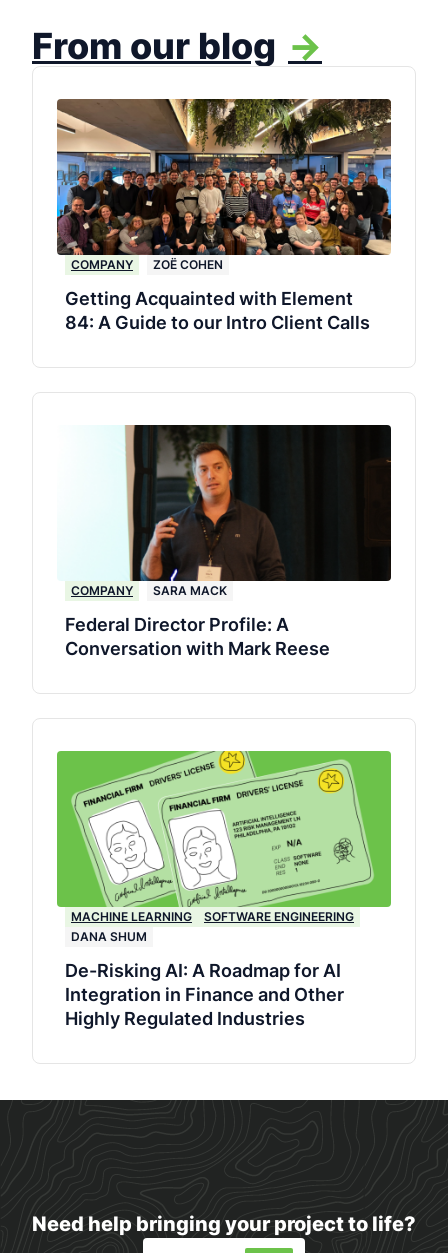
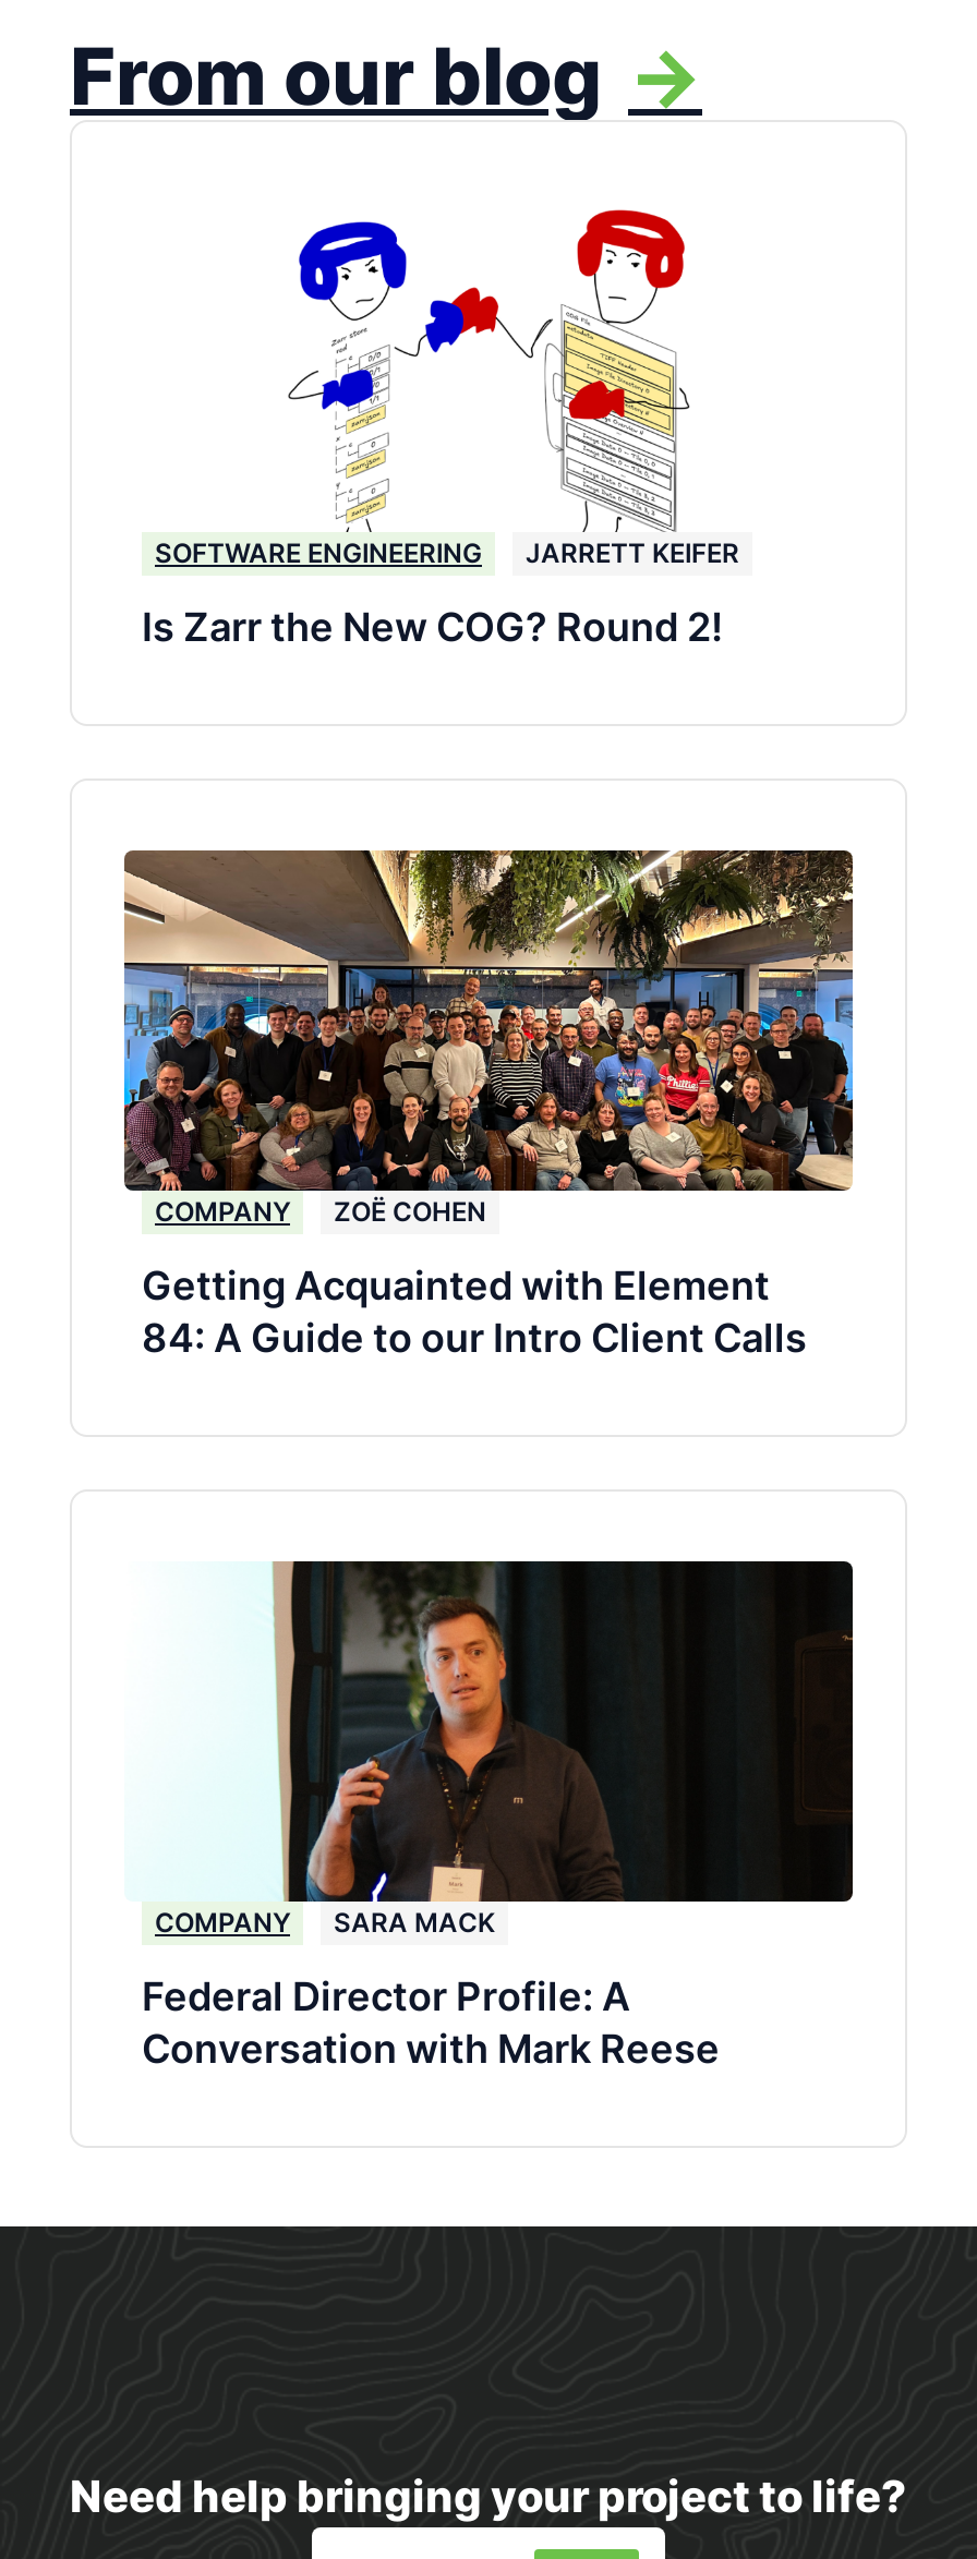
+ [image]
+ JARRETT KEIFER
+ Is Zarr the New COG? Round 2!

moved down: [image] | COMPANY | ZOË COHEN | ... | Federal Director Profile: A | Conversation with Mark Reese

- [image]
- MACHINE LEARNING
- DANA SHUM
- De-Risking AI: A Roadmap for AI
- Integration in Finance and Other
- Highly Regulated Industries

moved up: SOFTWARE ENGINEERING
